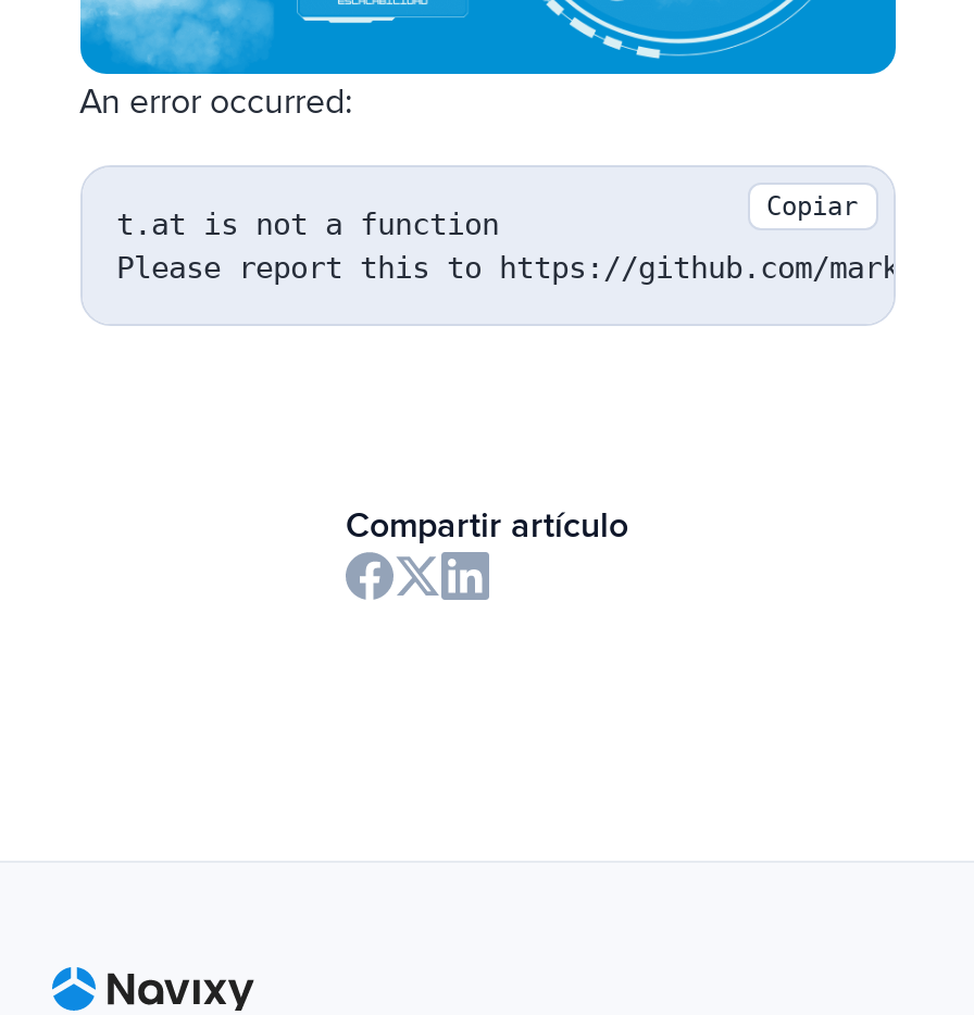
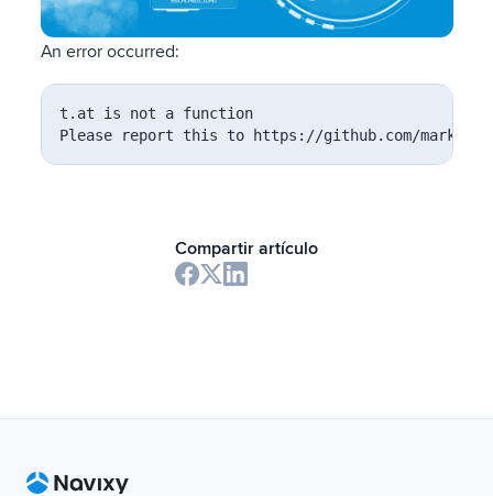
- Copiar
